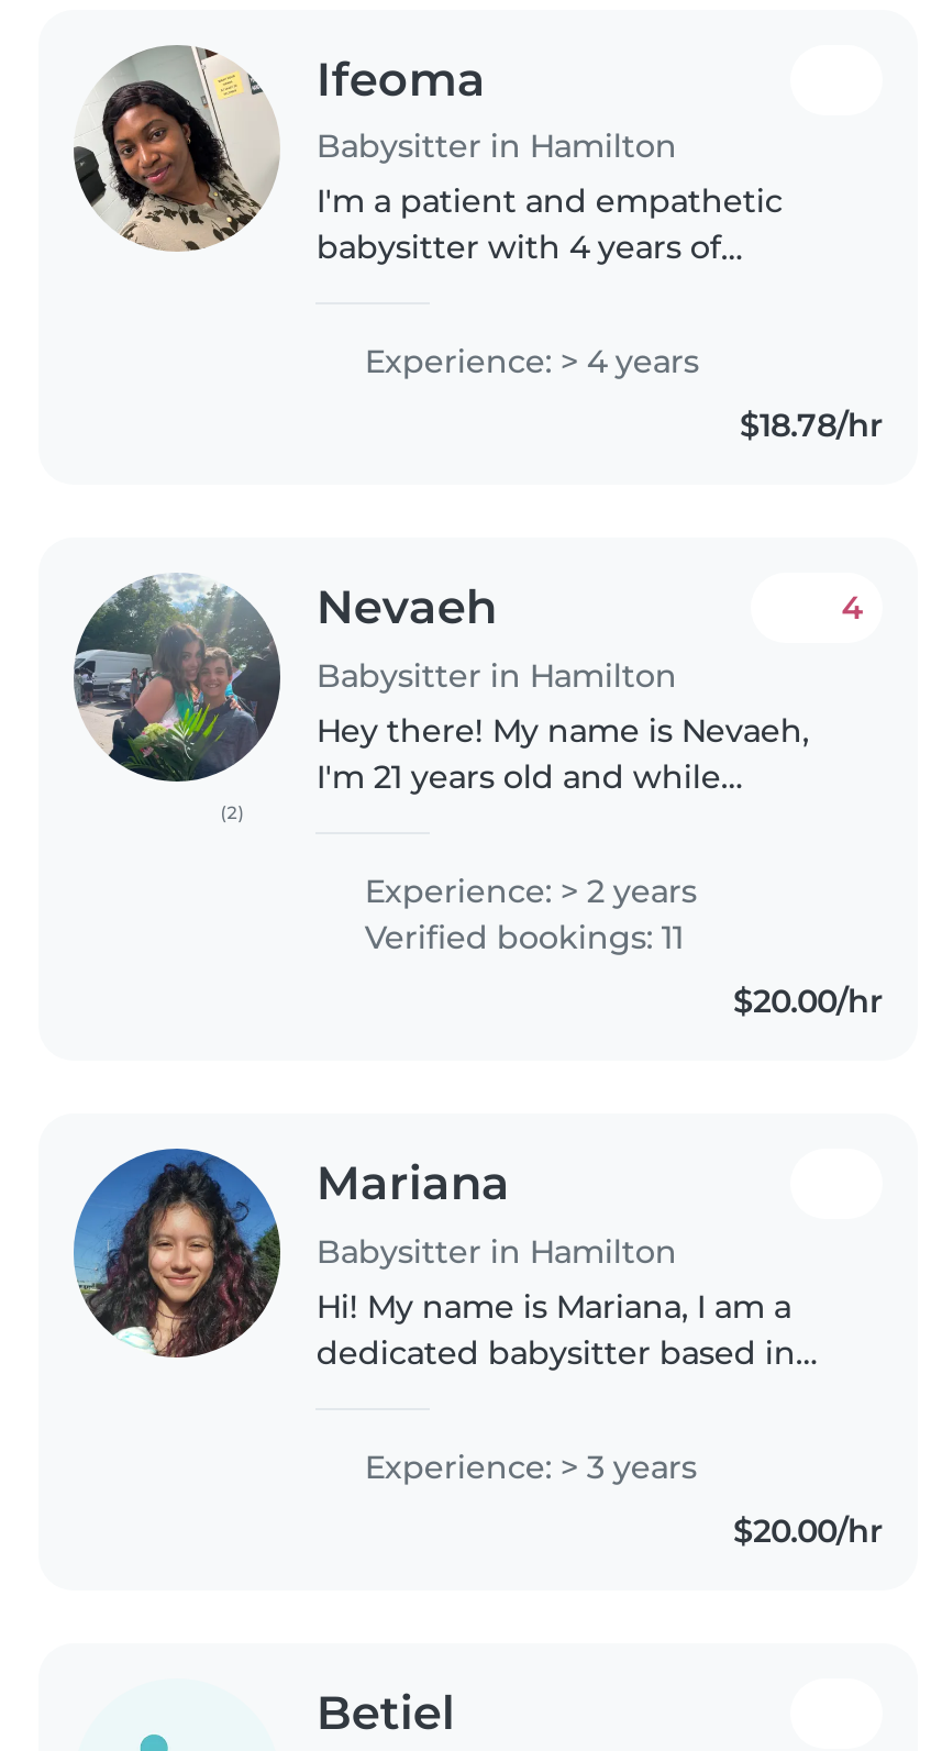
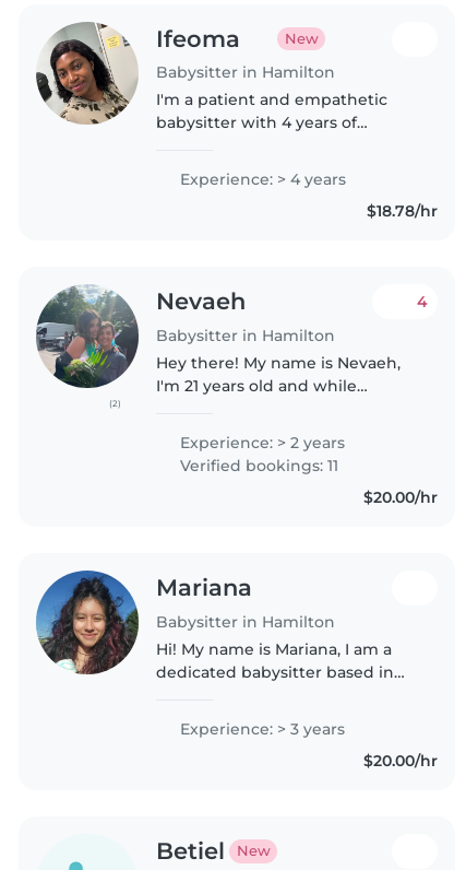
+ New

+ New
